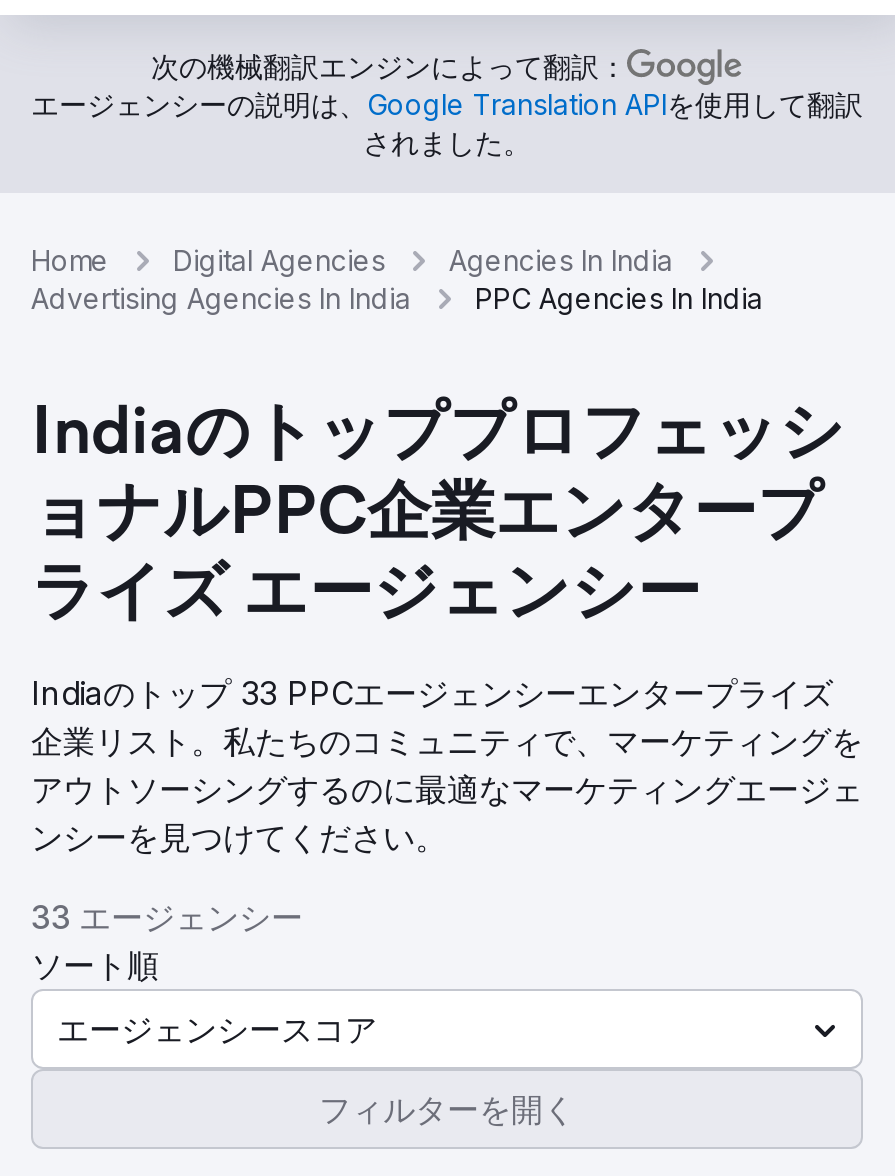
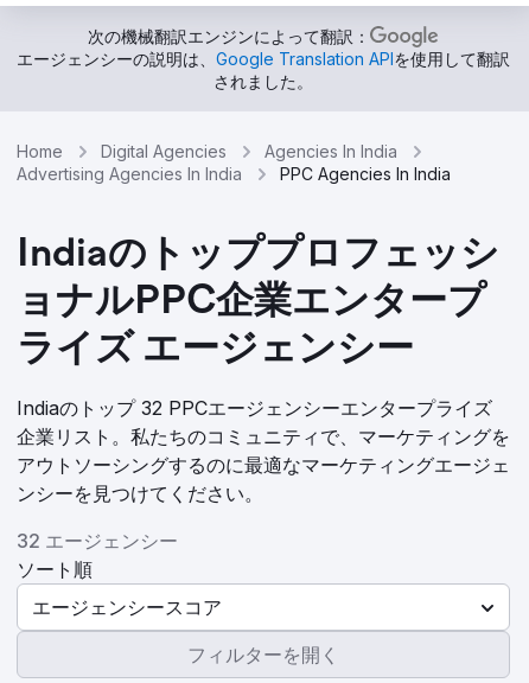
- Indiaのトップ 33 PPCエージェンシーエンタープライズ
+ Indiaのトップ 32 PPCエージェンシーエンタープライズ

- 33 エージェンシー
+ 32 エージェンシー
